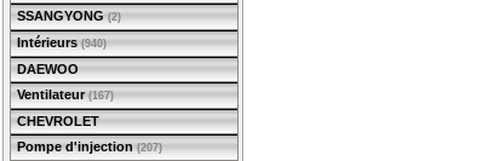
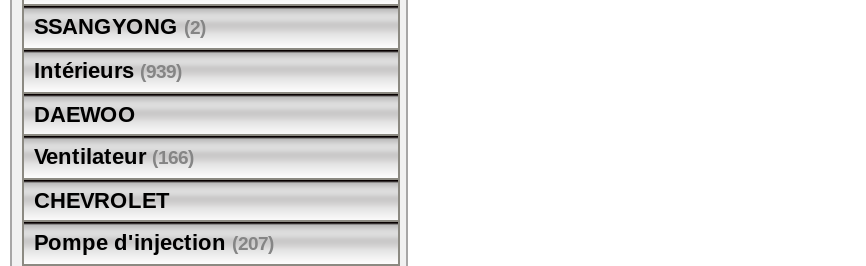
- Intérieurs (940)
+ Intérieurs (939)

- Ventilateur (167)
+ Ventilateur (166)
